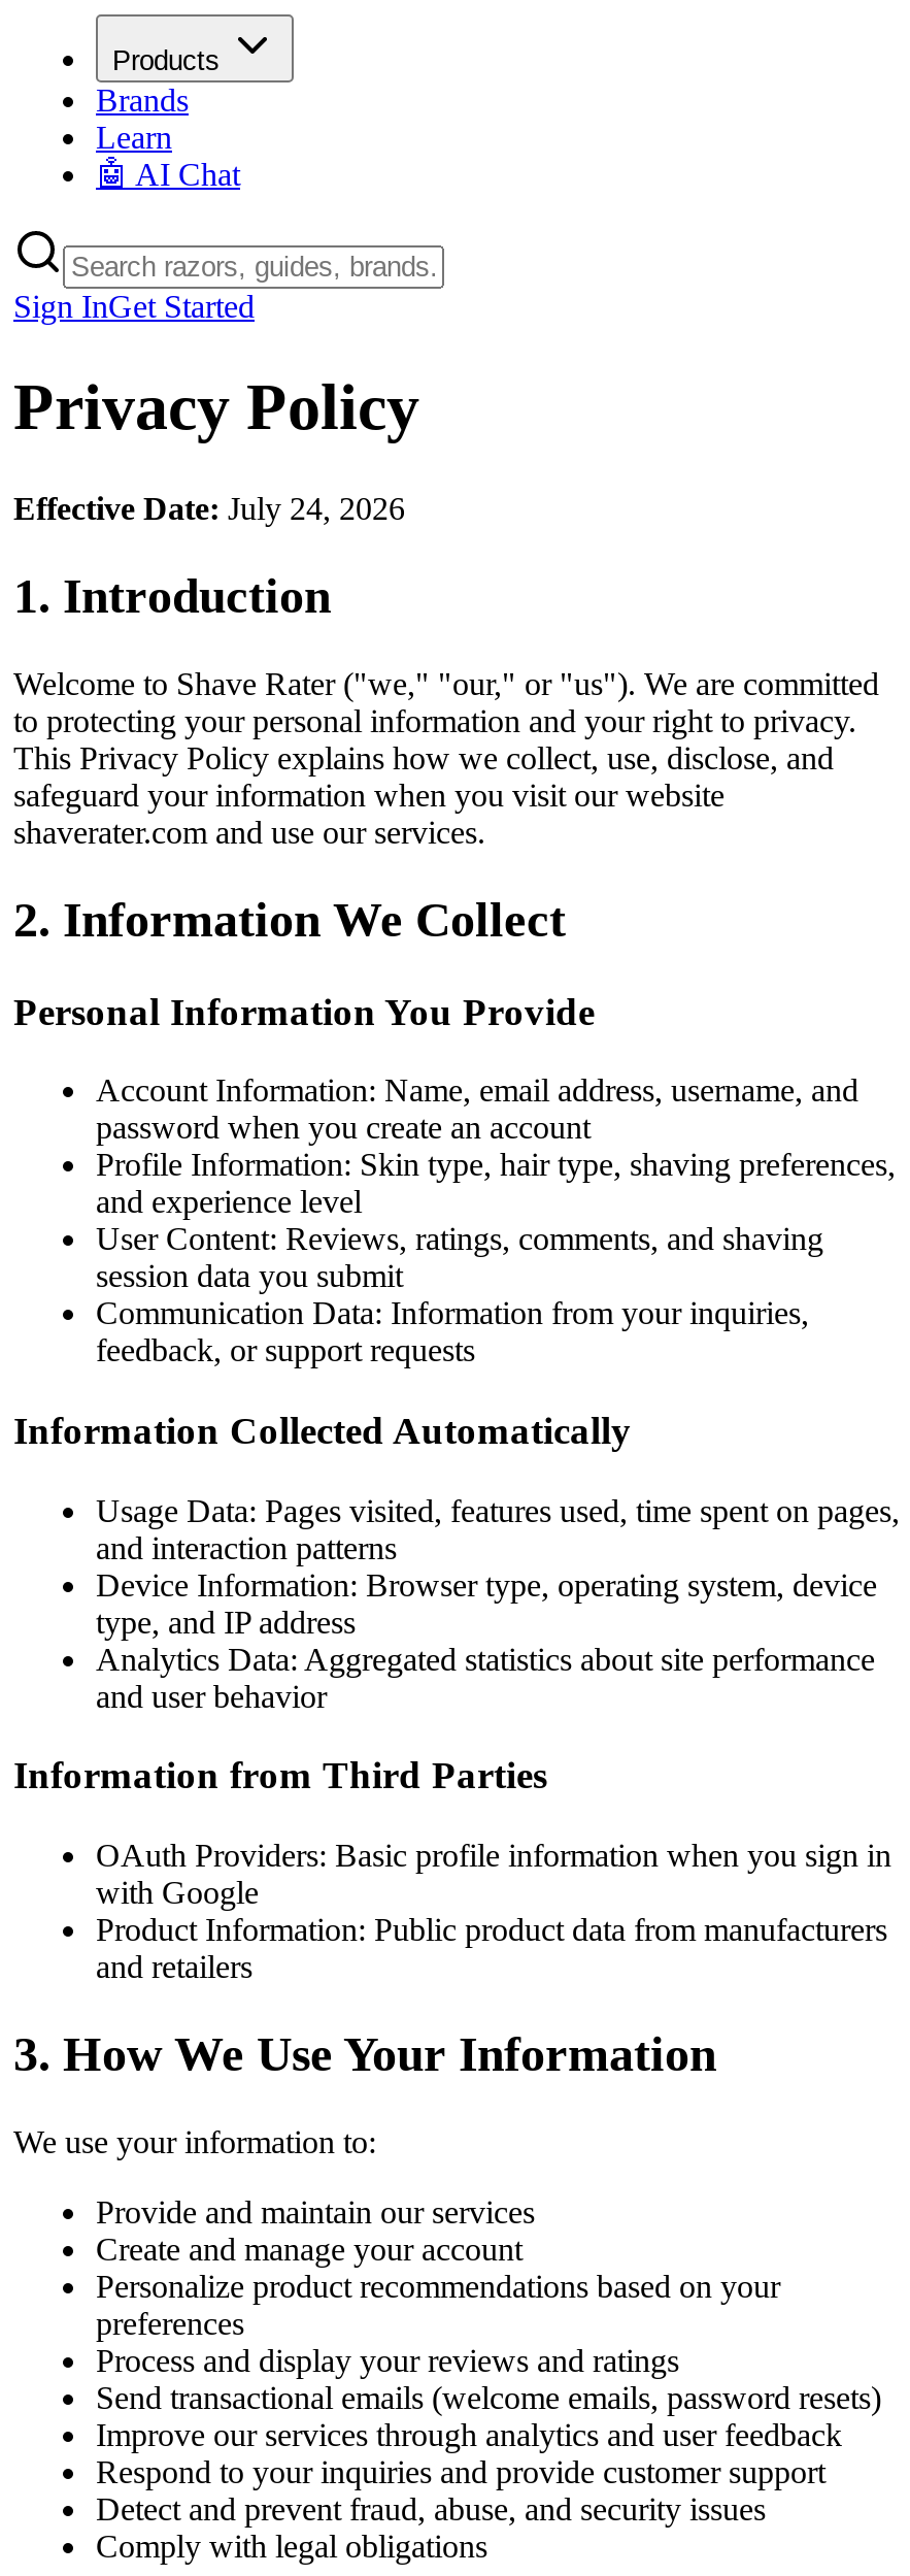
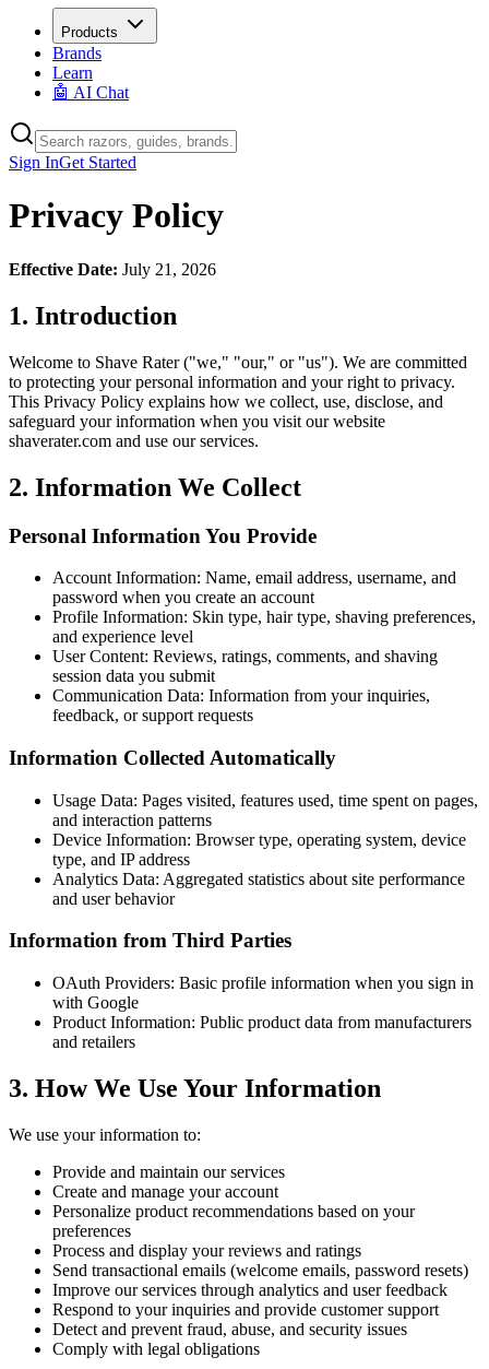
- Effective Date: July 24, 2026
+ Effective Date: July 21, 2026
